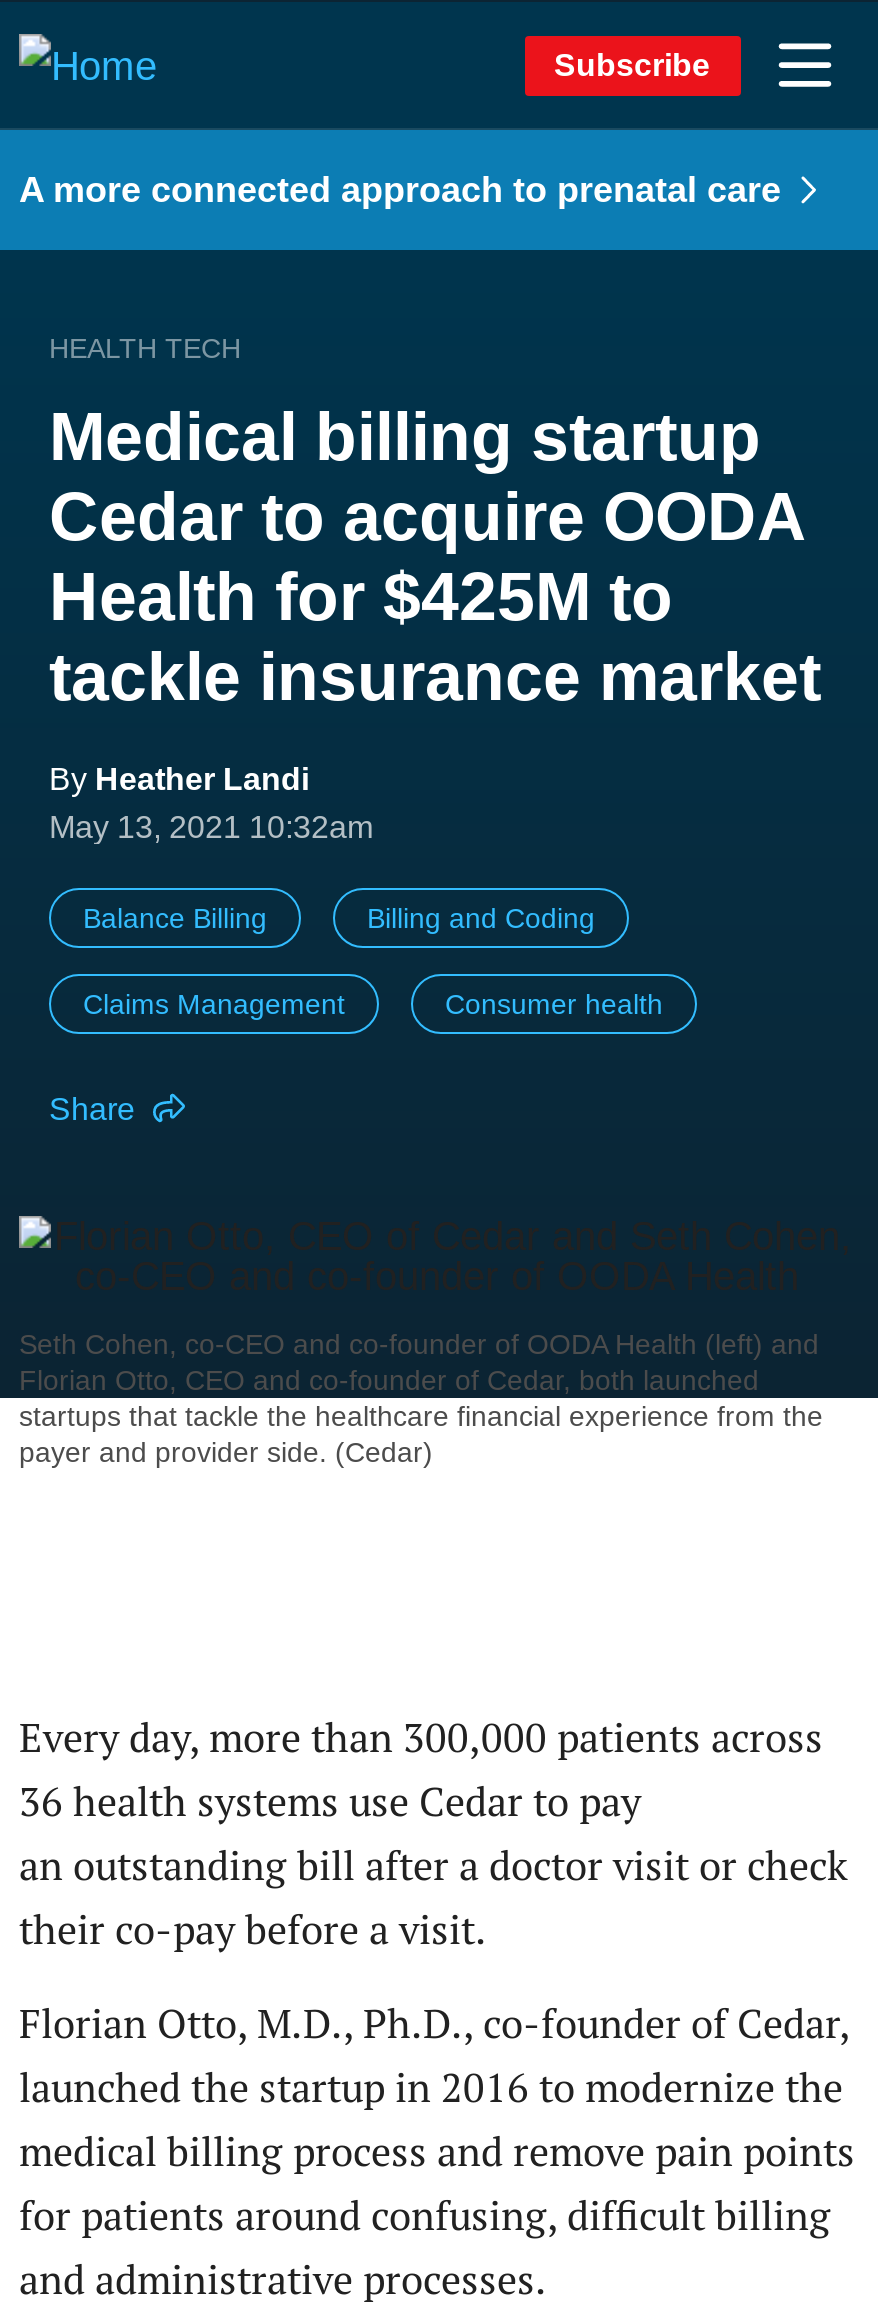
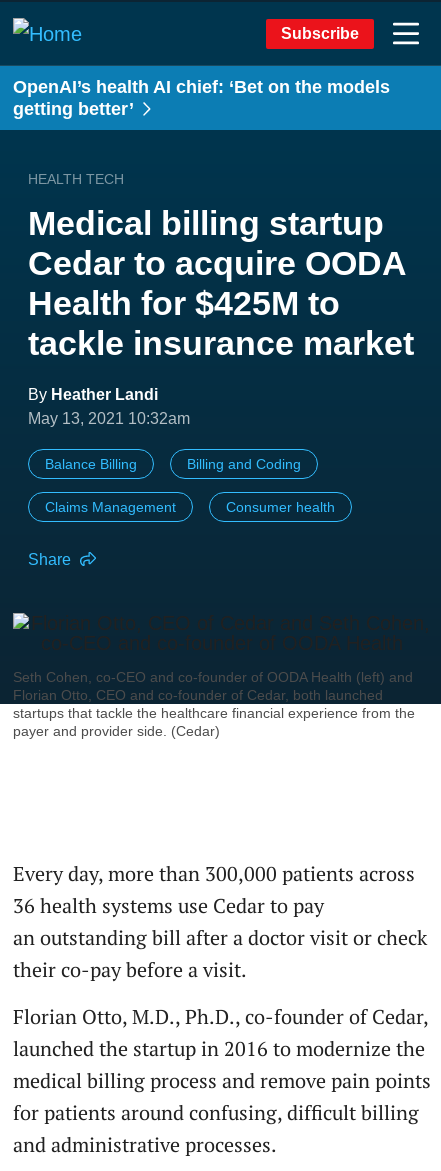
- A more connected approach to prenatal care
+ OpenAI’s health AI chief: ‘Bet on the models
+ getting better’
